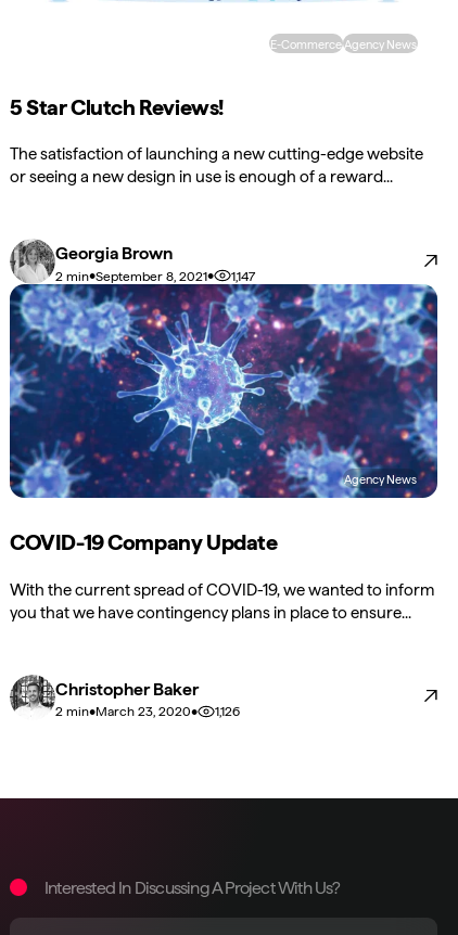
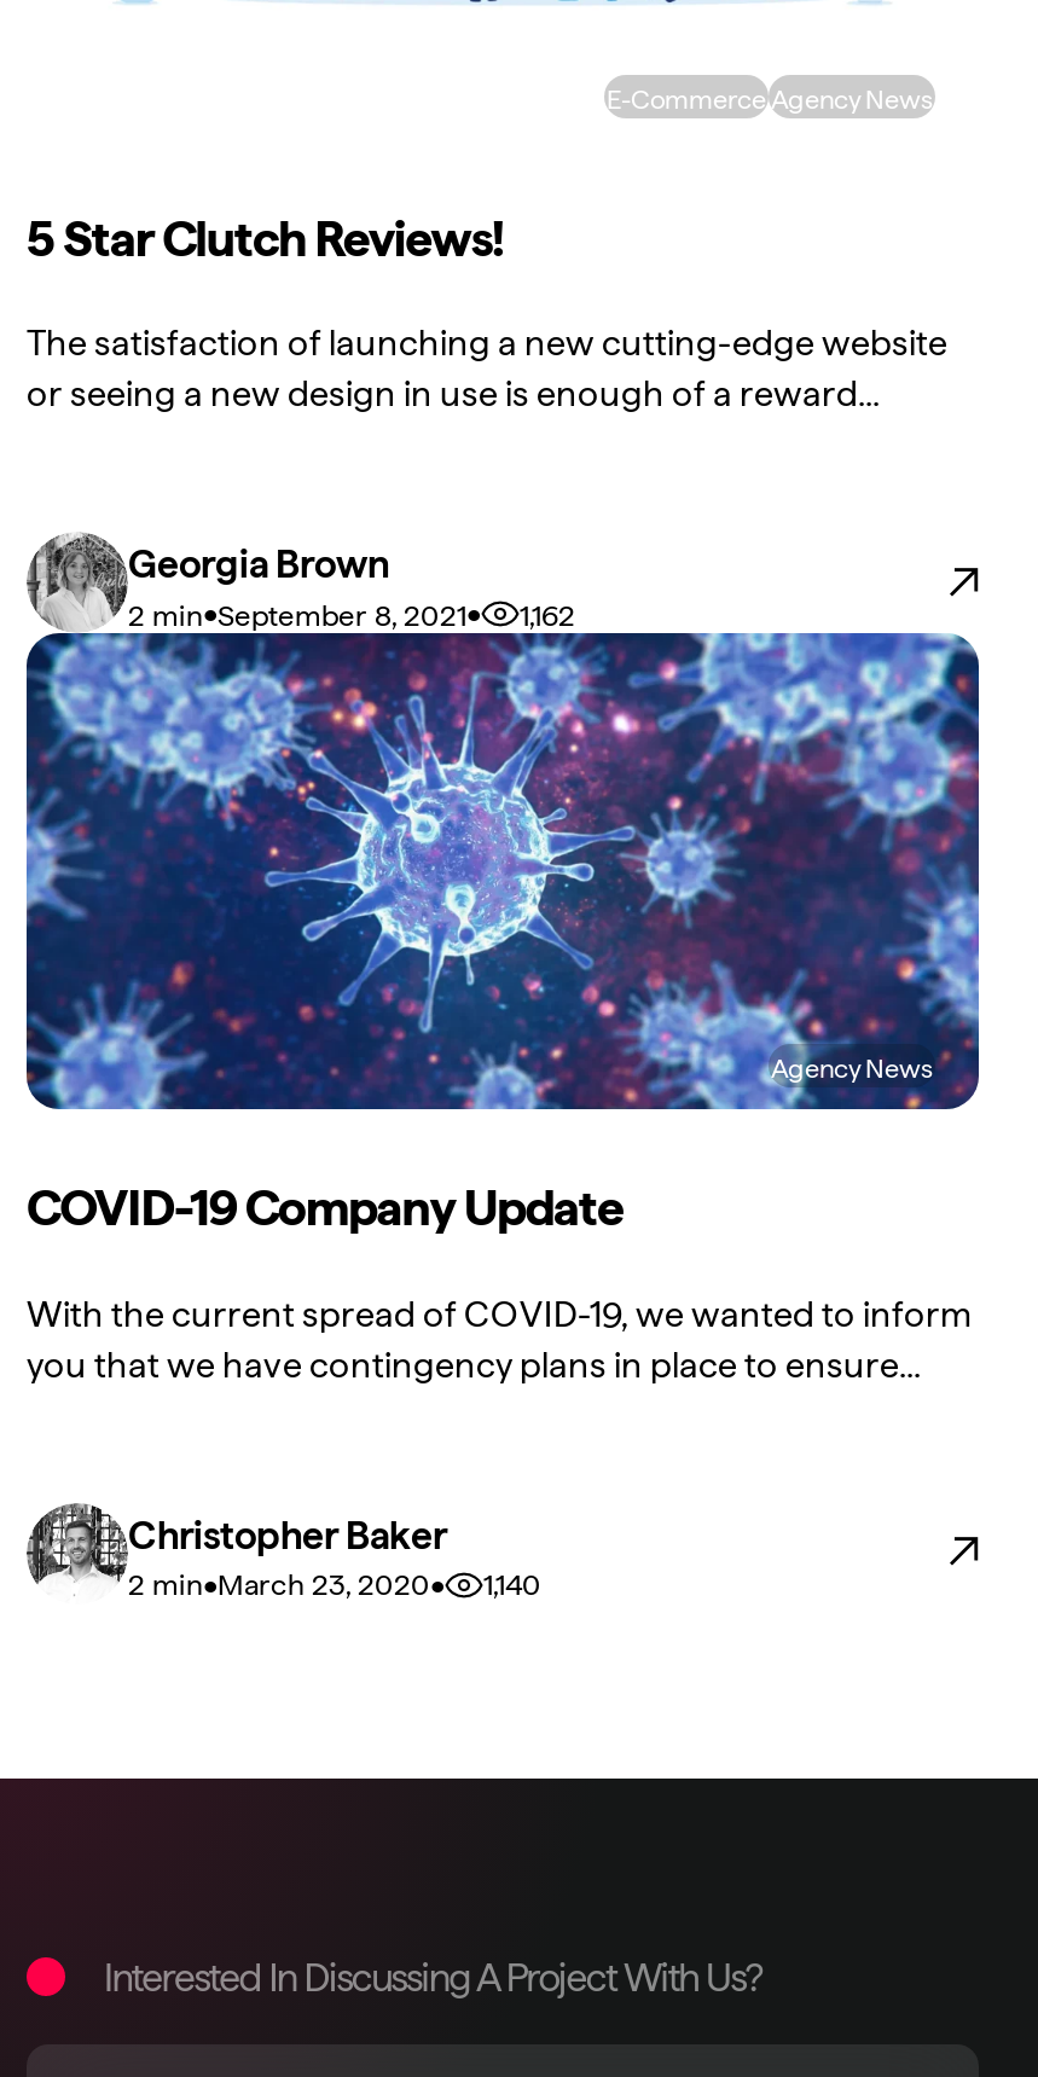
- 2 min•September 8, 2021• 1,147
+ 2 min•September 8, 2021• 1,162

- 2 min•March 23, 2020• 1,126
+ 2 min•March 23, 2020• 1,140
